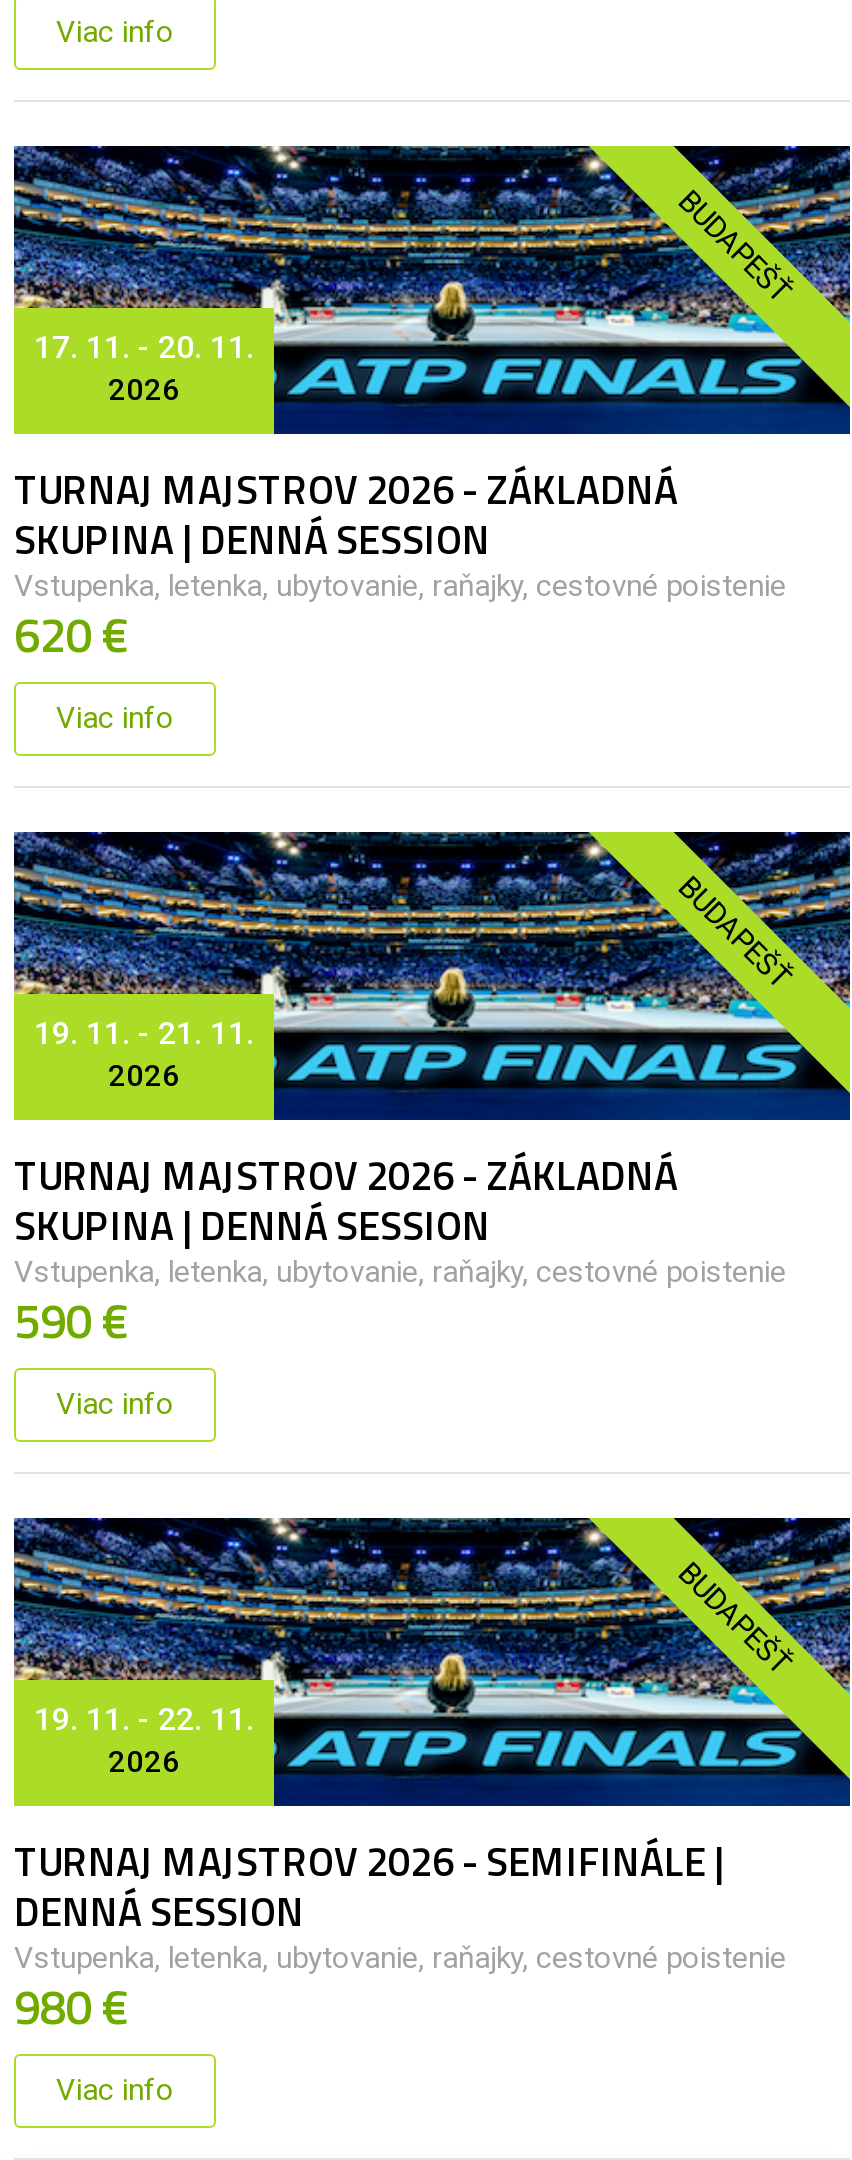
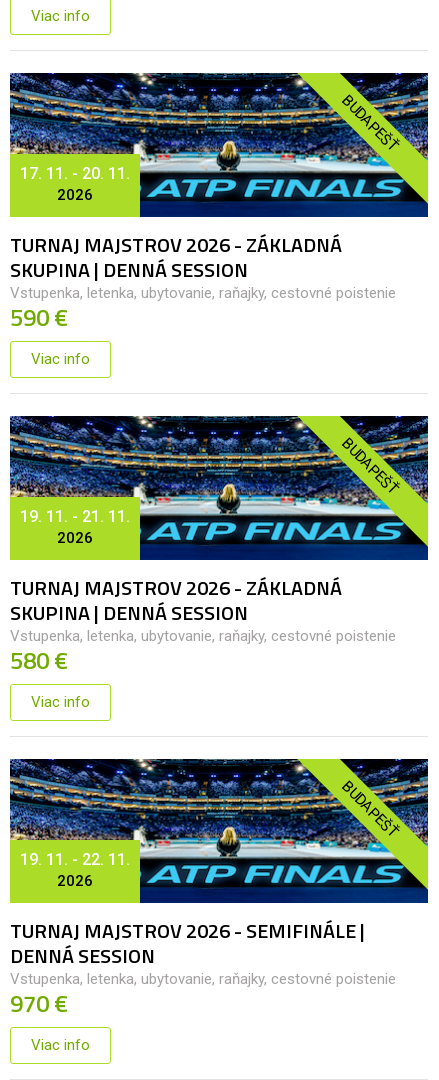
- 620 €
+ 590 €

- 590 €
+ 580 €

- 980 €
+ 970 €
